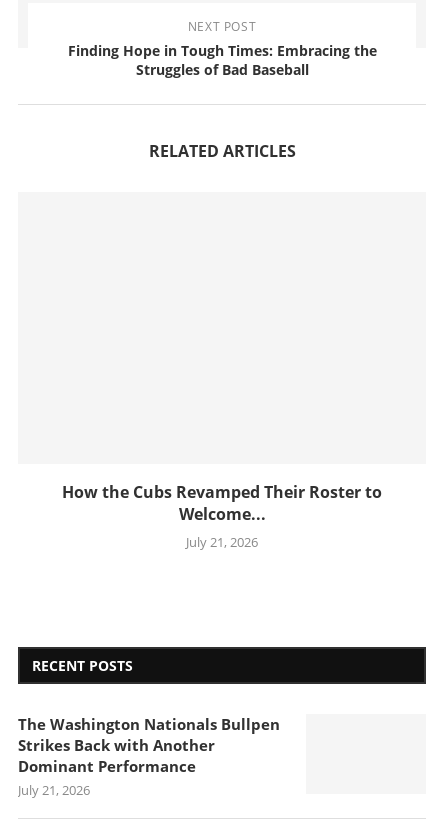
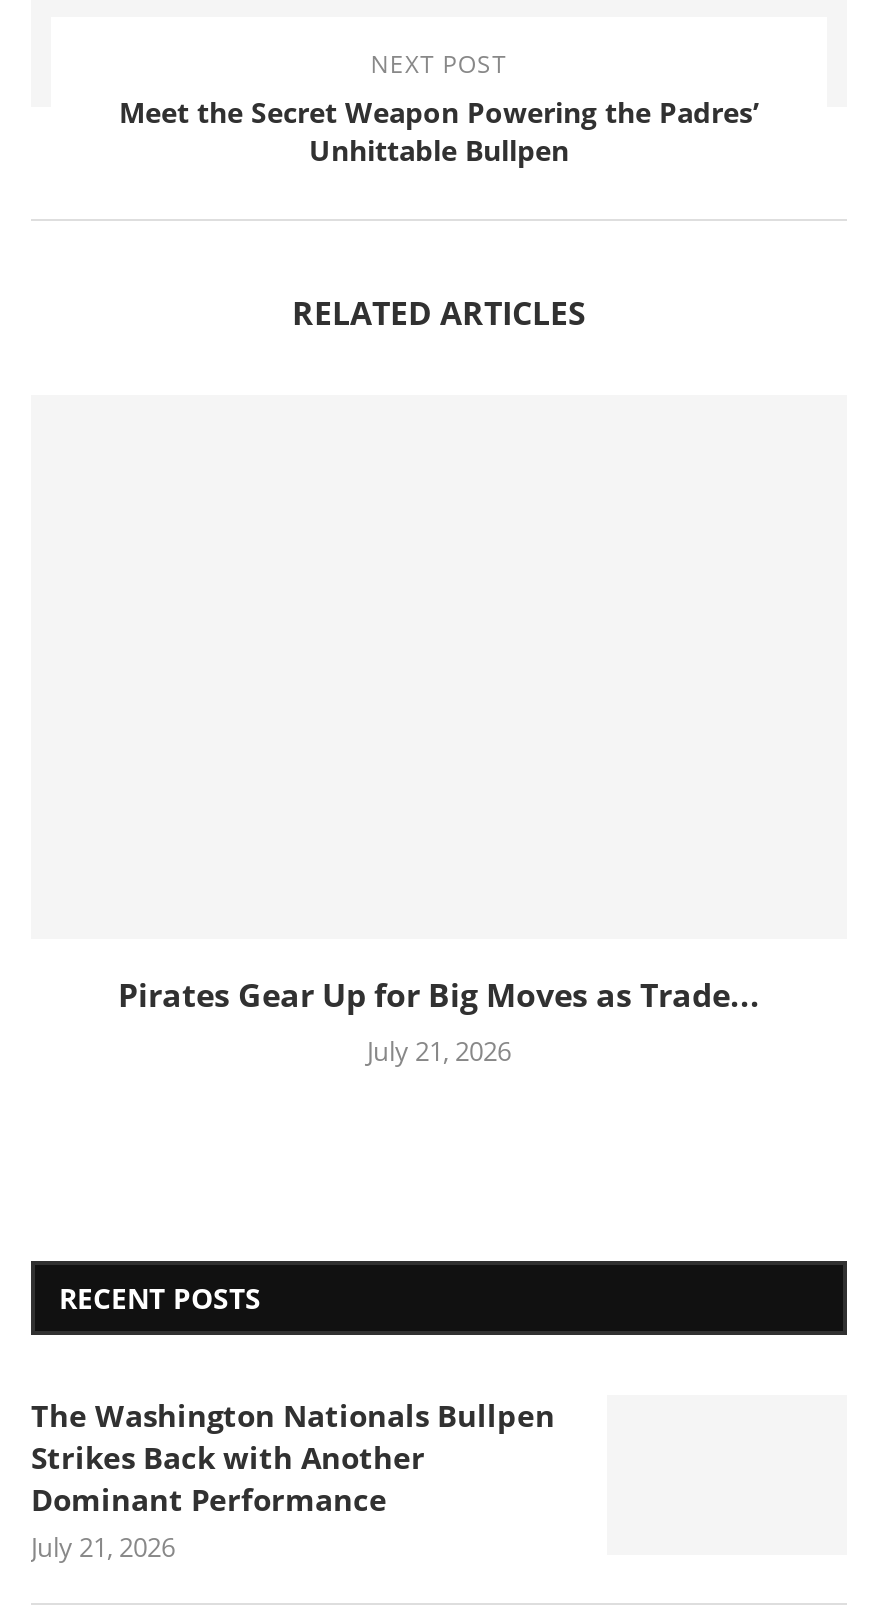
- Finding Hope in Tough Times: Embracing the
- Struggles of Bad Baseball
+ Meet the Secret Weapon Powering the Padres’
+ Unhittable Bullpen

- How the Cubs Revamped Their Roster to
- Welcome...
+ Pirates Gear Up for Big Moves as Trade...
